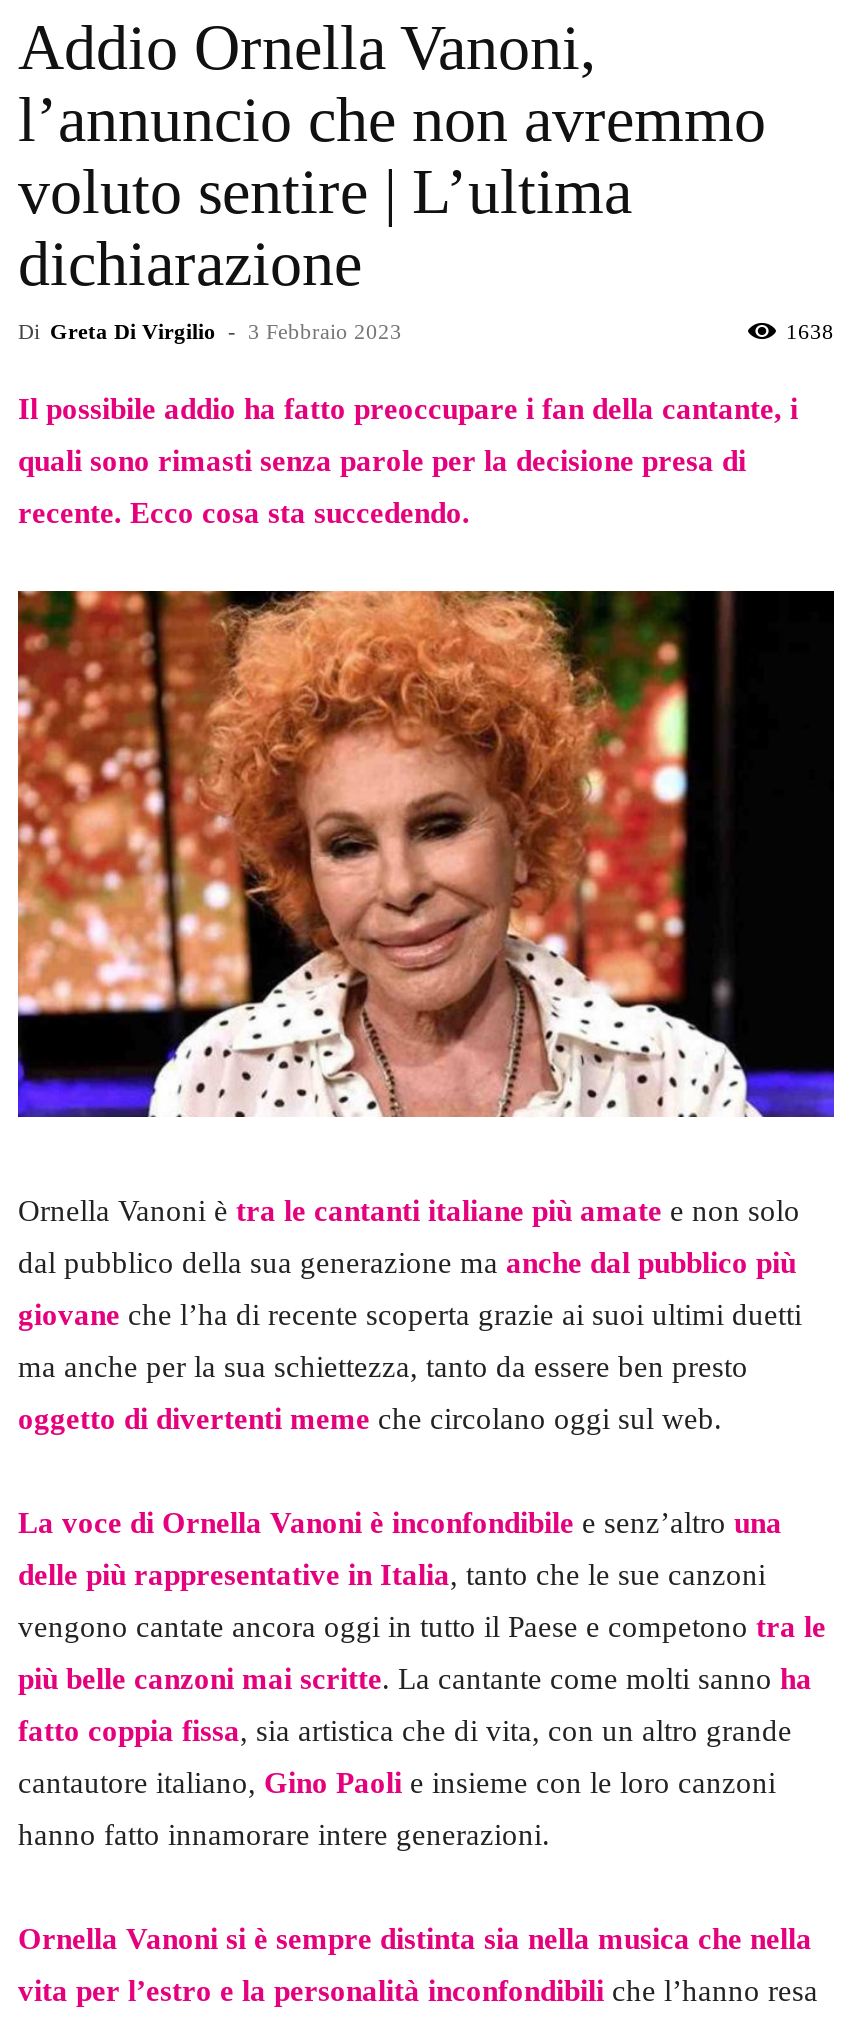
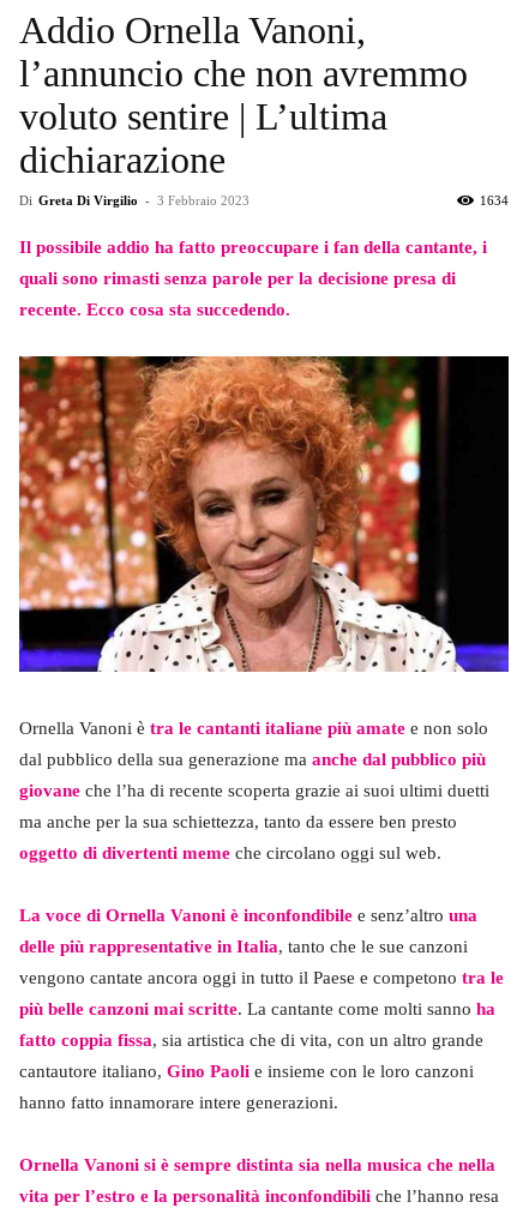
- 1638
+ 1634
